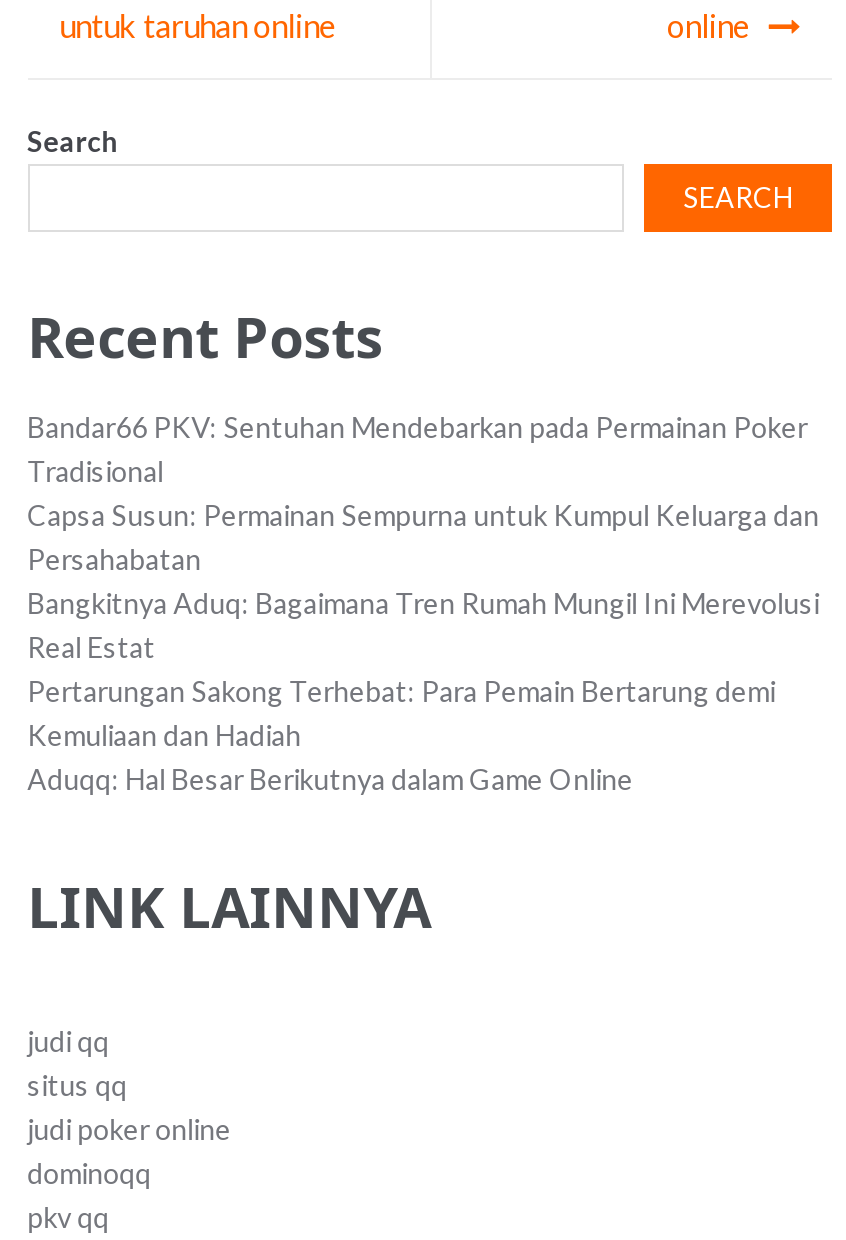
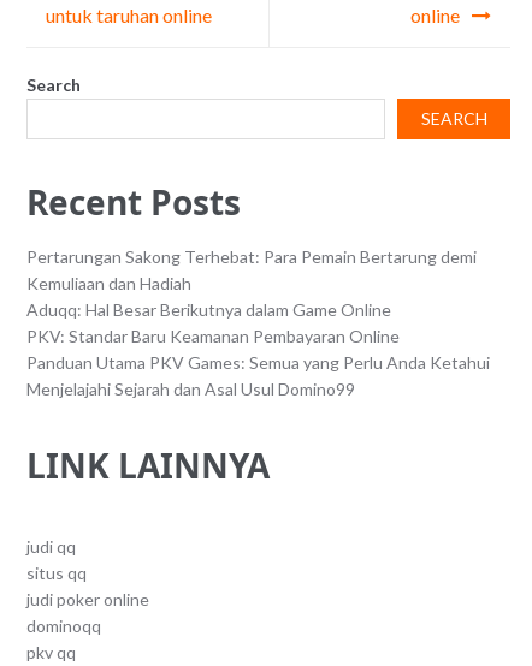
- Bandar66 PKV: Sentuhan Mendebarkan pada Permainan Poker
- Tradisional
- Capsa Susun: Permainan Sempurna untuk Kumpul Keluarga dan
- Persahabatan
- Bangkitnya Aduq: Bagaimana Tren Rumah Mungil Ini Merevolusi
- Real Estat

moved up: Pertarungan Sakong Terhebat: Para Pemain Bertarung demi | Kemuliaan dan Hadiah | Aduqq: Hal Besar Berikutnya dalam Game Online

+ PKV: Standar Baru Keamanan Pembayaran Online
+ Panduan Utama PKV Games: Semua yang Perlu Anda Ketahui
+ Menjelajahi Sejarah dan Asal Usul Domino99
